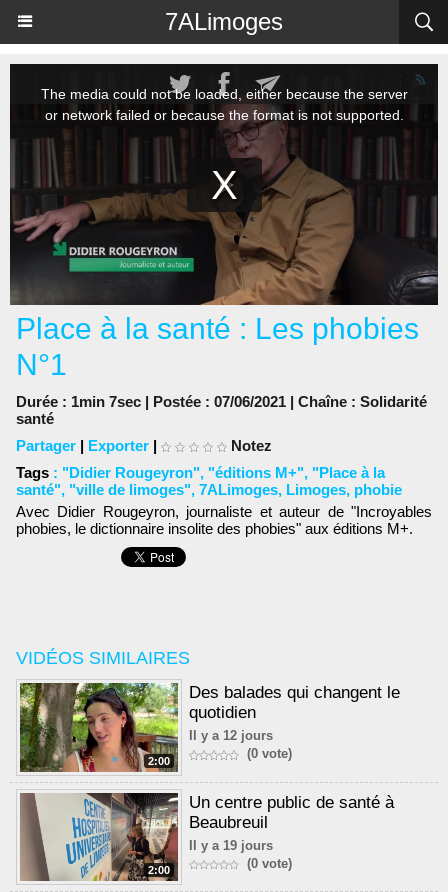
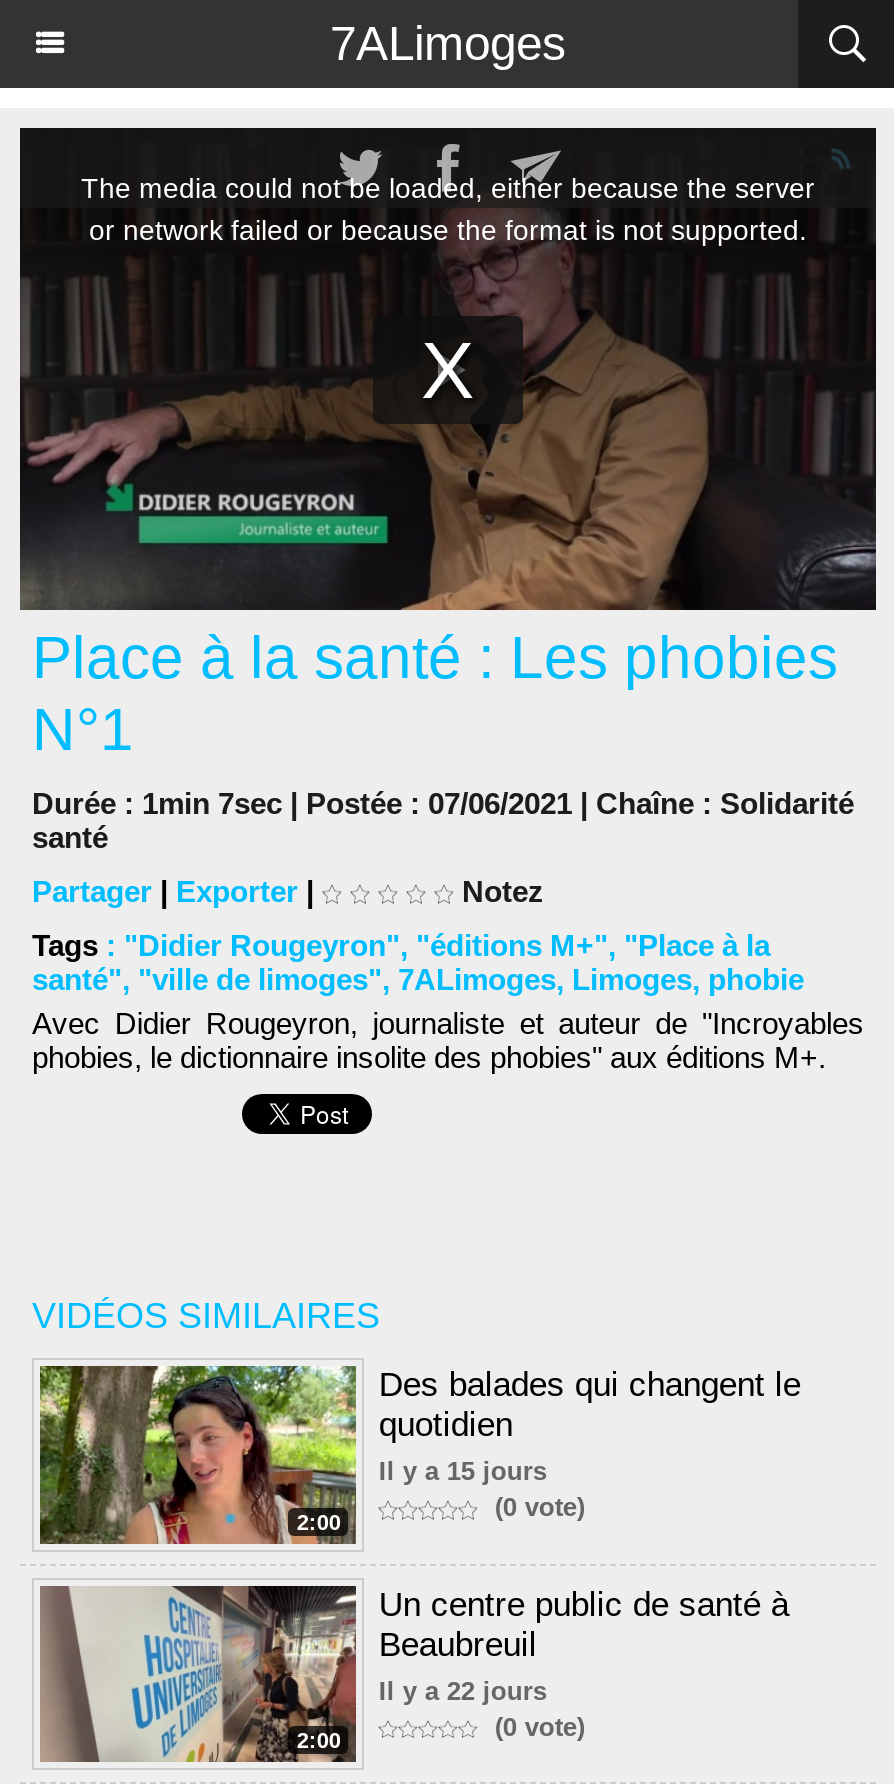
- Il y a 12 jours
+ Il y a 15 jours

- Il y a 19 jours
+ Il y a 22 jours
